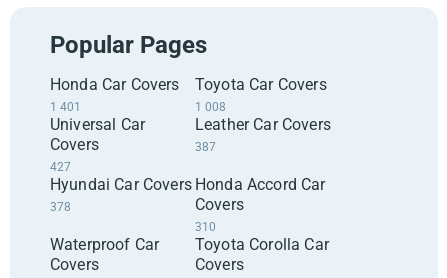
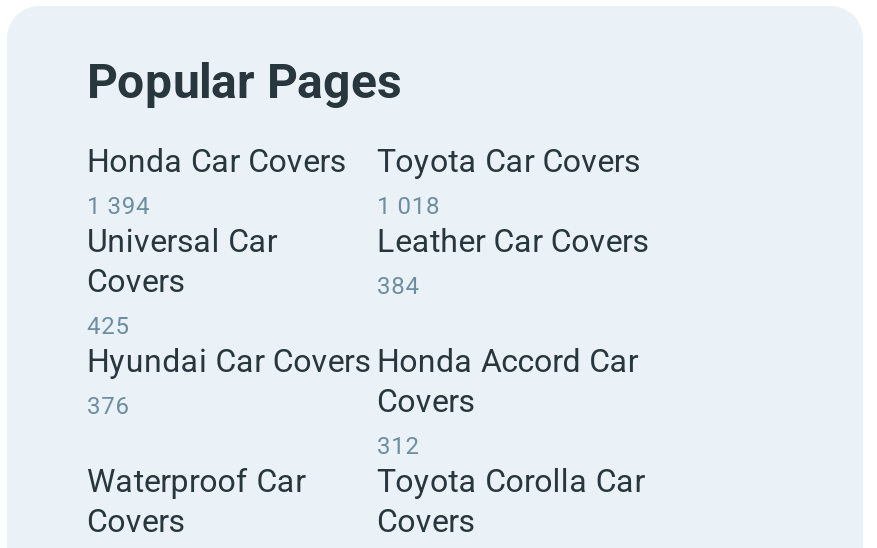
- 1 401
+ 1 394

- 1 008
+ 1 018

- 387
+ 384

- 427
+ 425

- 378
+ 376

- 310
+ 312
